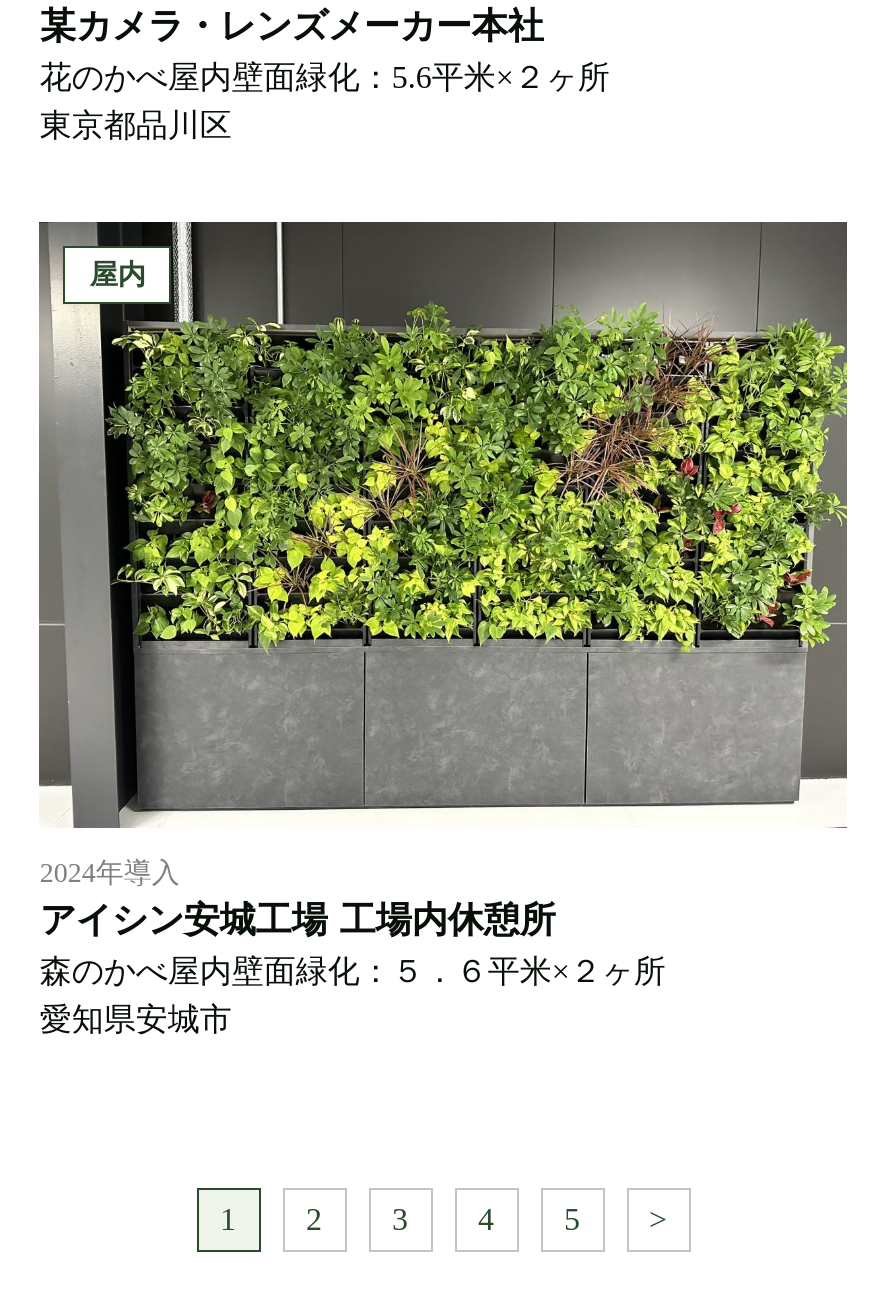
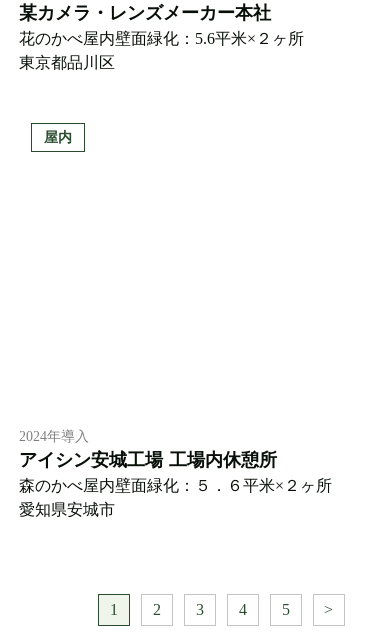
- [image]
